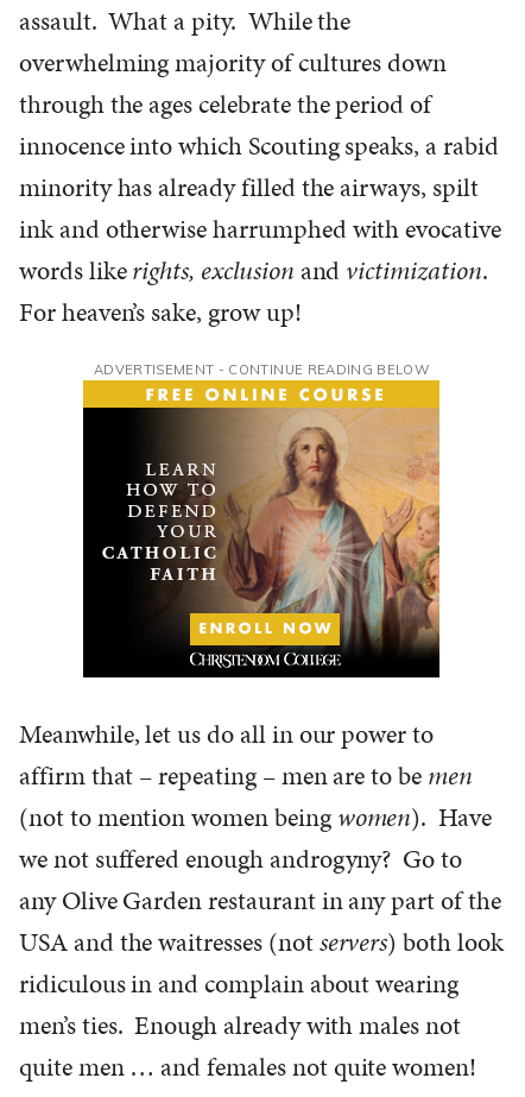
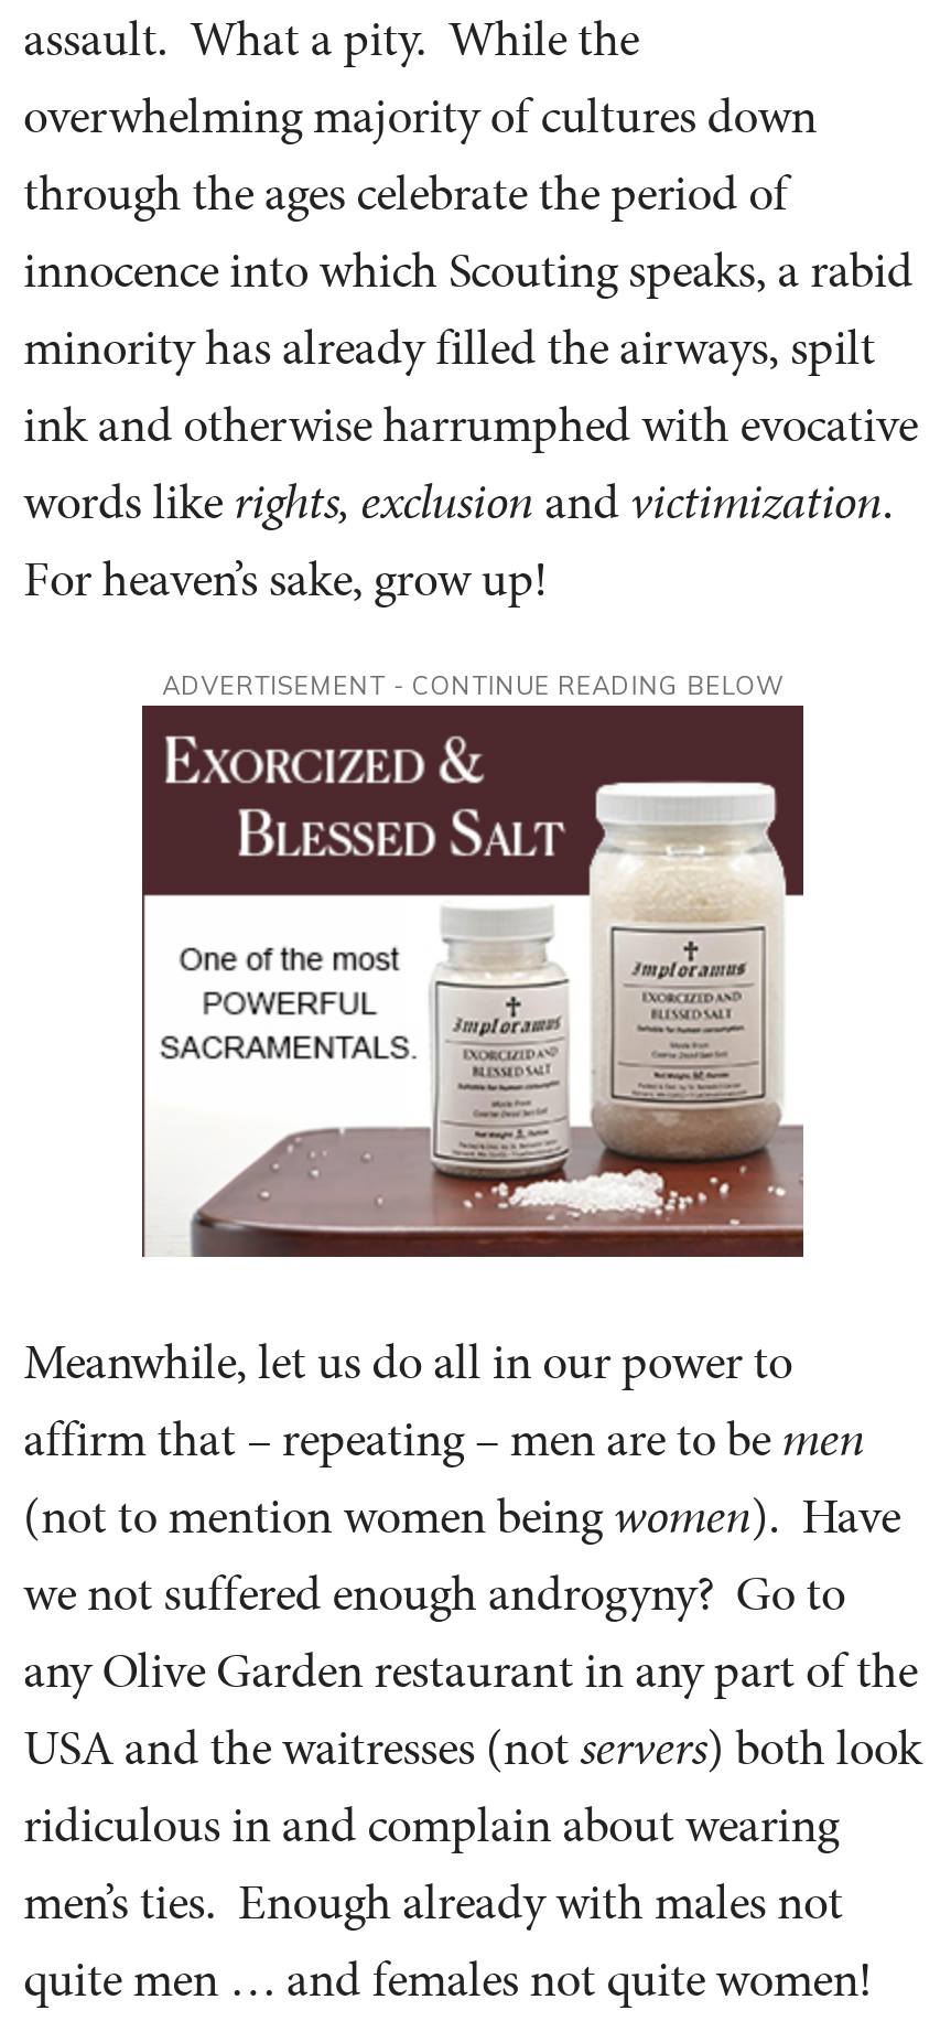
- [image]
+ [image]
